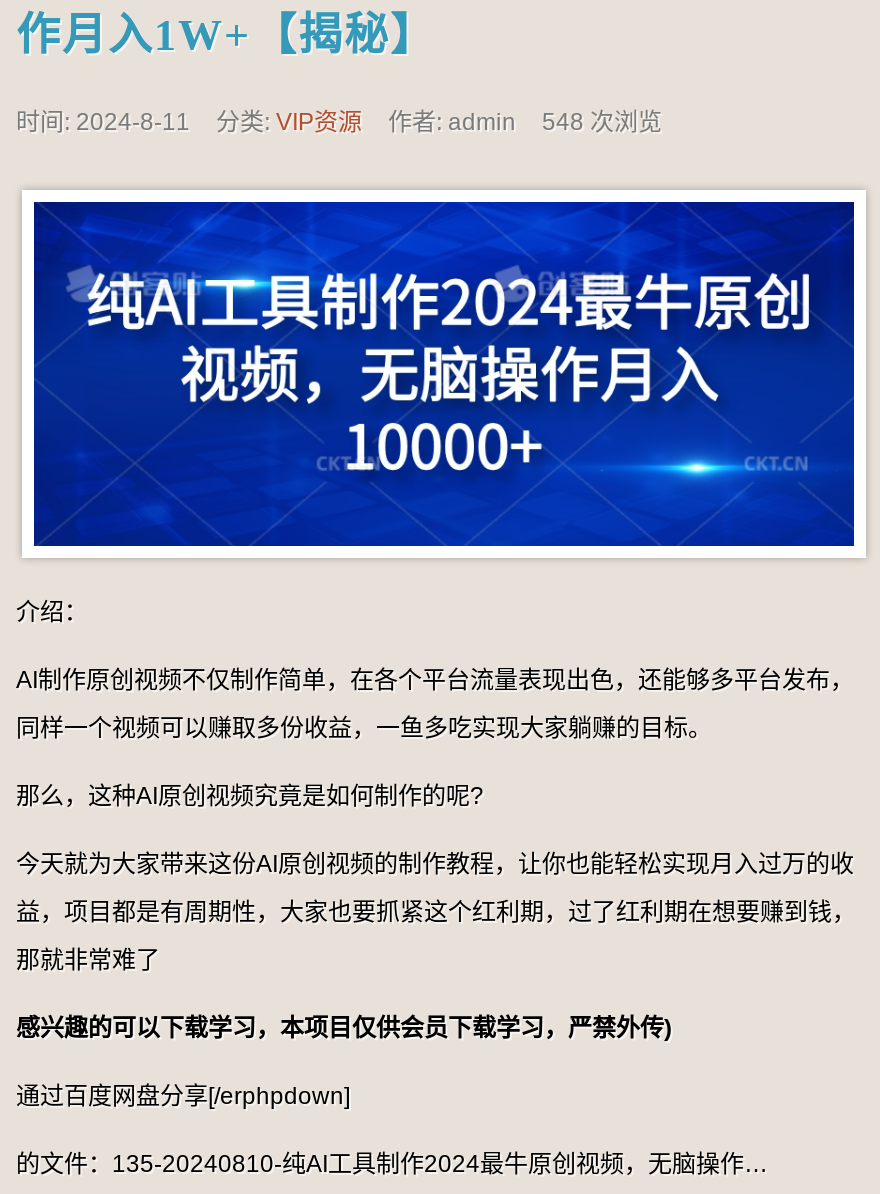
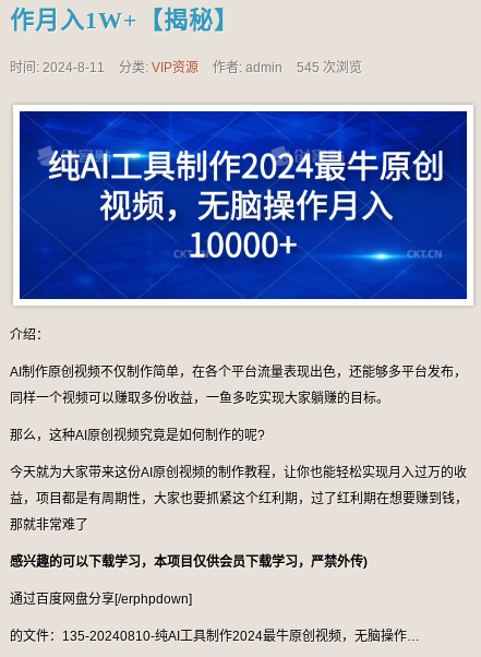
- 时间: 2024-8-11 分类: VIP资源 作者: admin 548 次浏览
+ 时间: 2024-8-11 分类: VIP资源 作者: admin 545 次浏览
